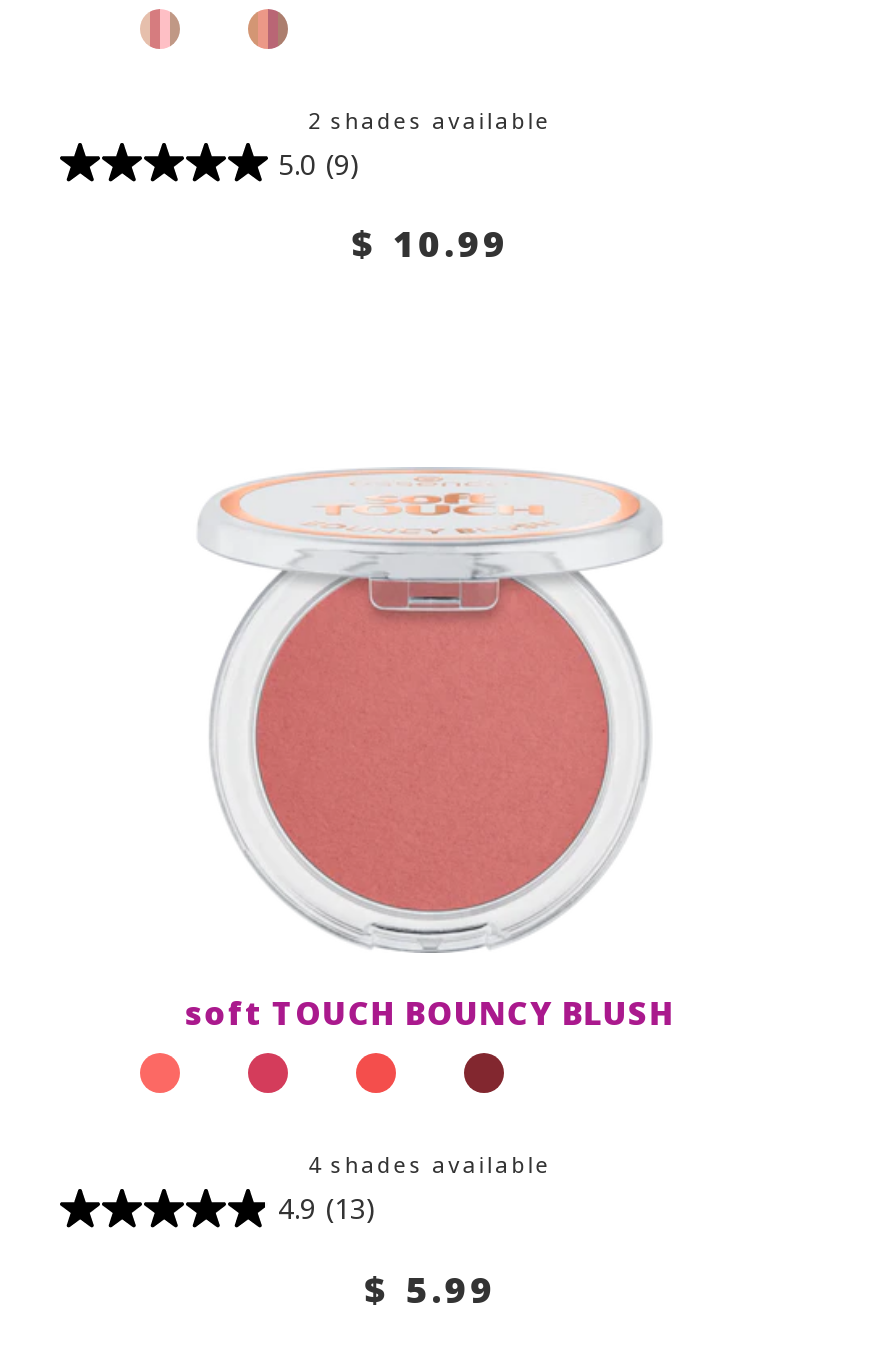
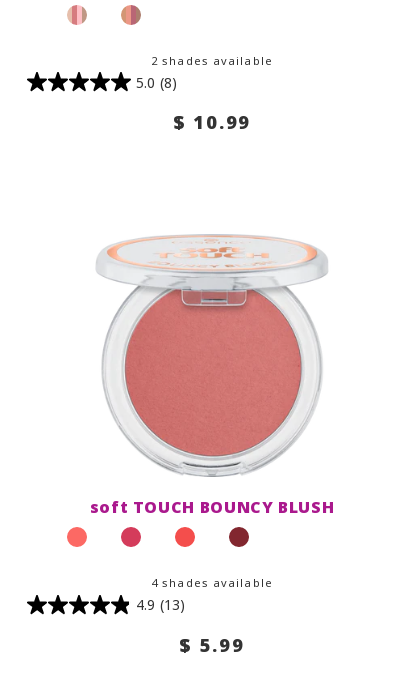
- 5.0 (9)
+ 5.0 (8)
